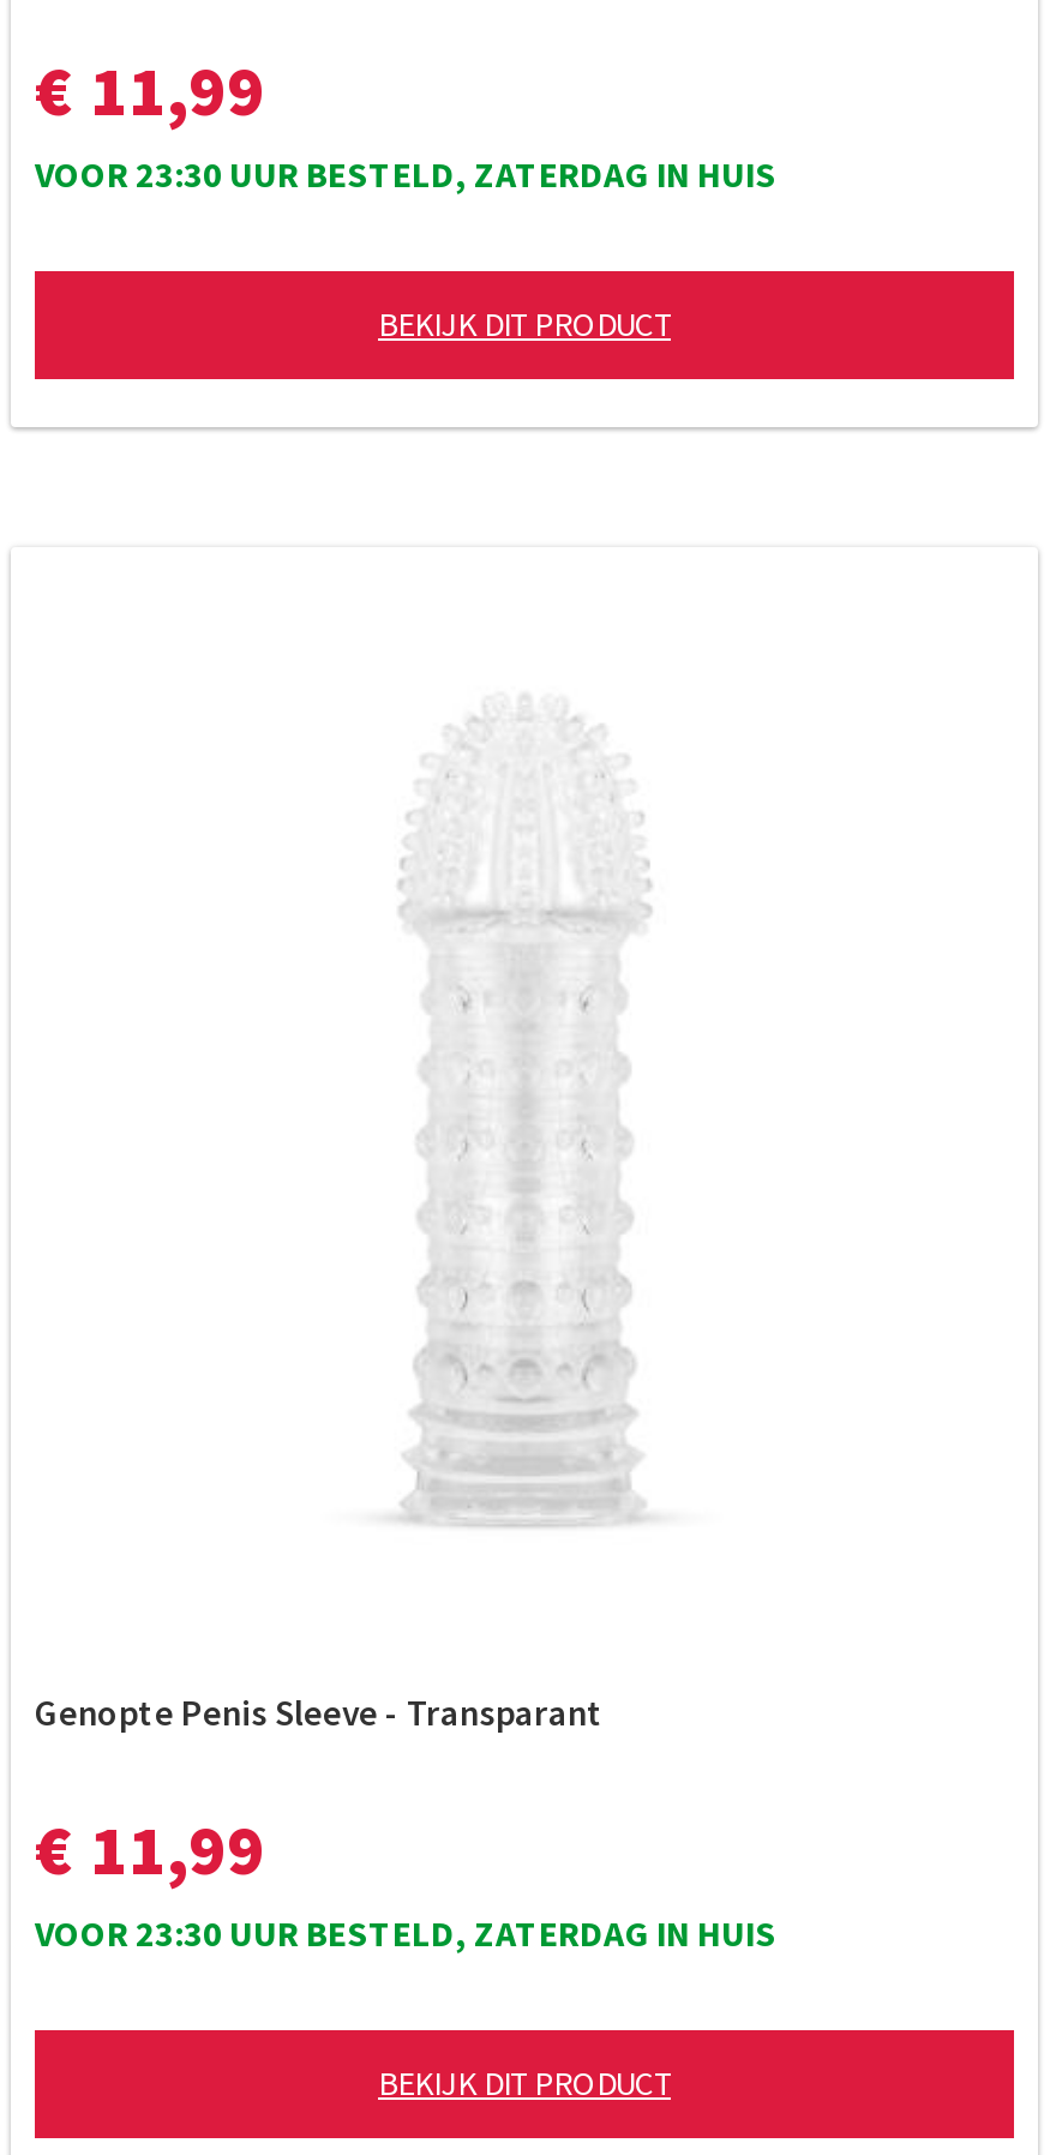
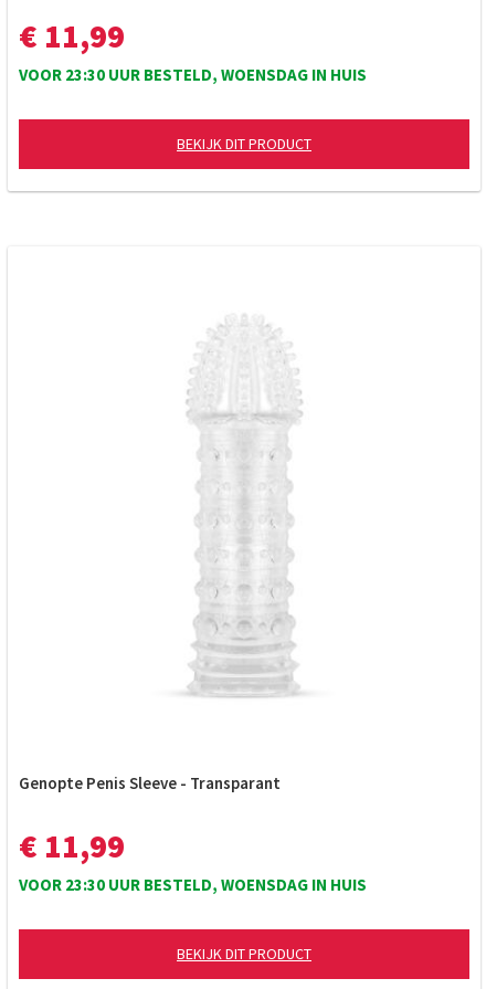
- VOOR 23:30 UUR BESTELD, ZATERDAG IN HUIS
+ VOOR 23:30 UUR BESTELD, WOENSDAG IN HUIS

- VOOR 23:30 UUR BESTELD, ZATERDAG IN HUIS
+ VOOR 23:30 UUR BESTELD, WOENSDAG IN HUIS
